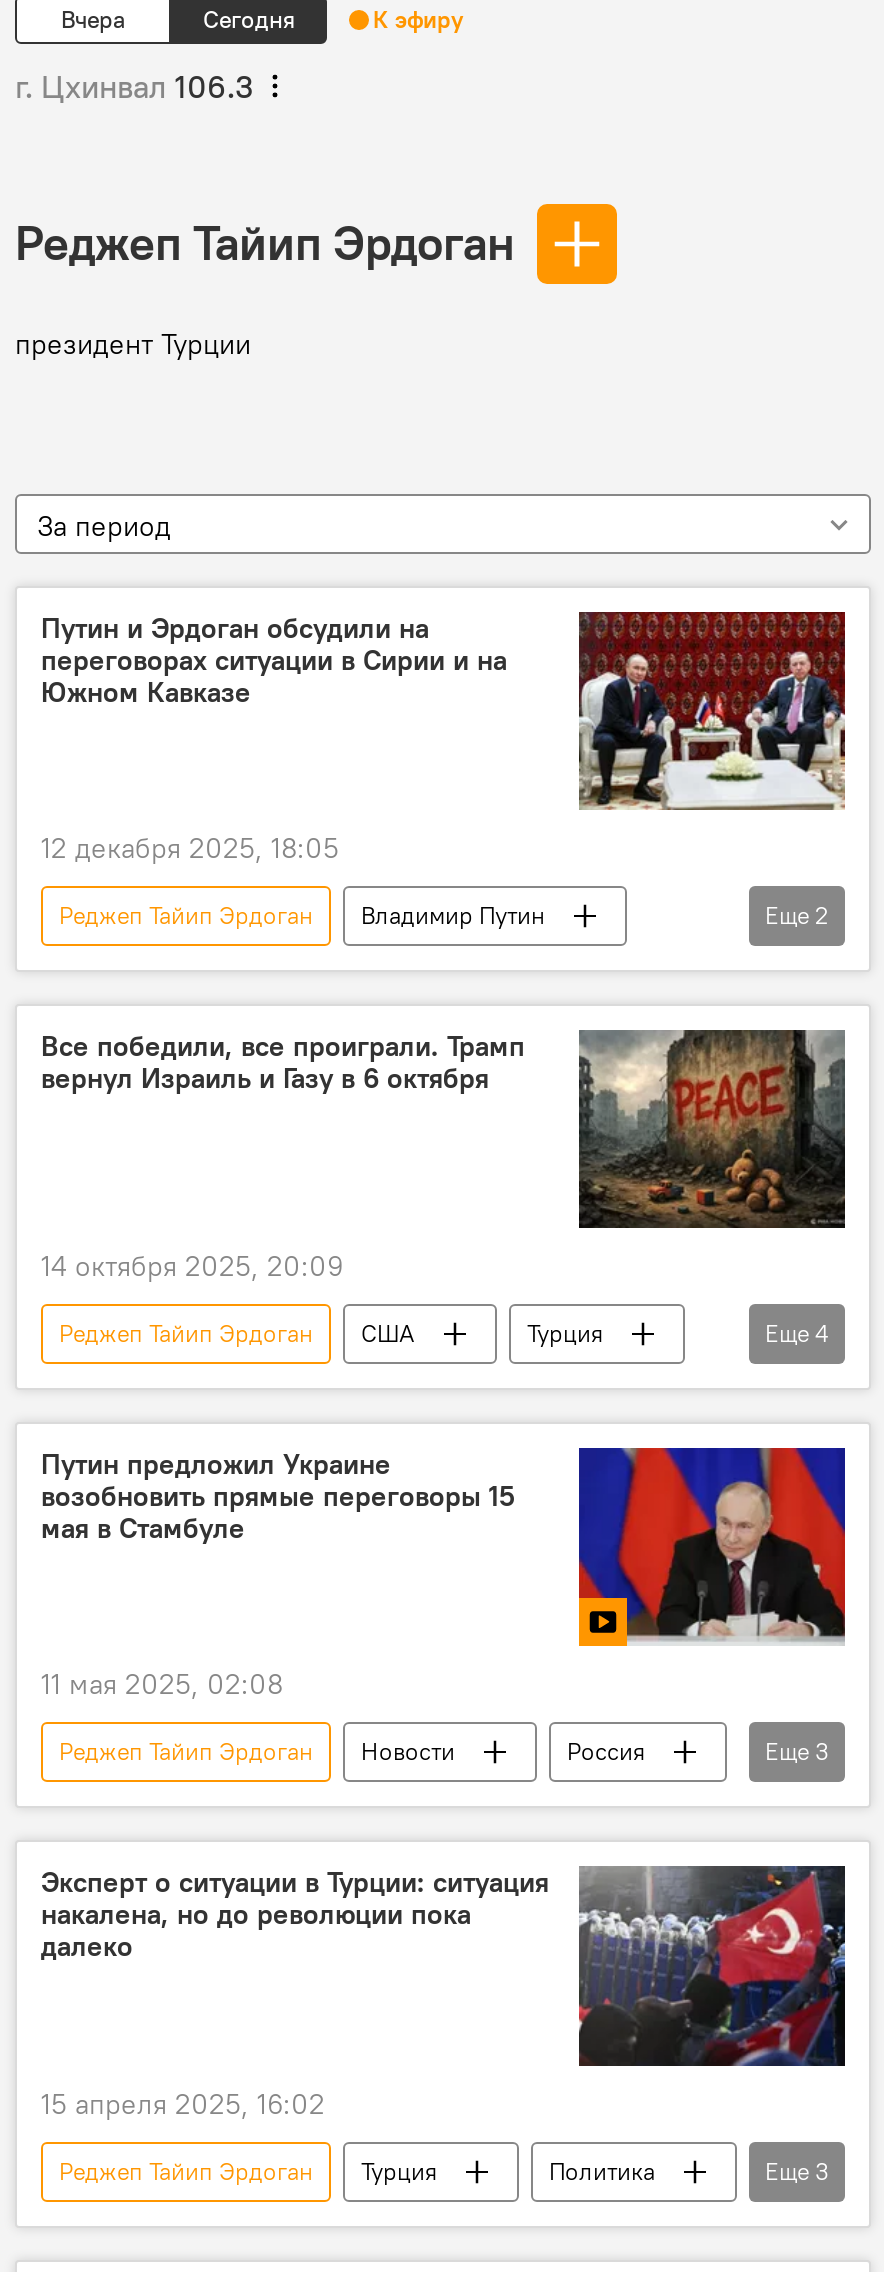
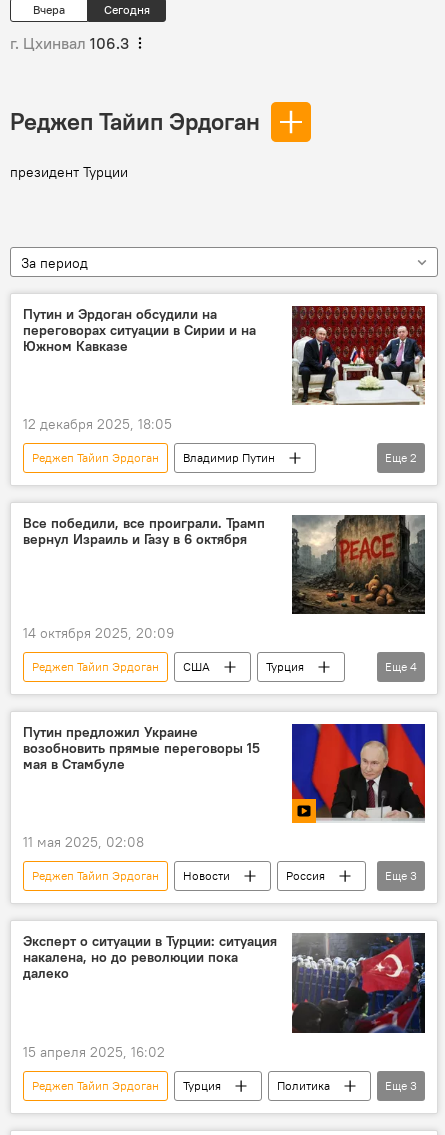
- К эфиру
